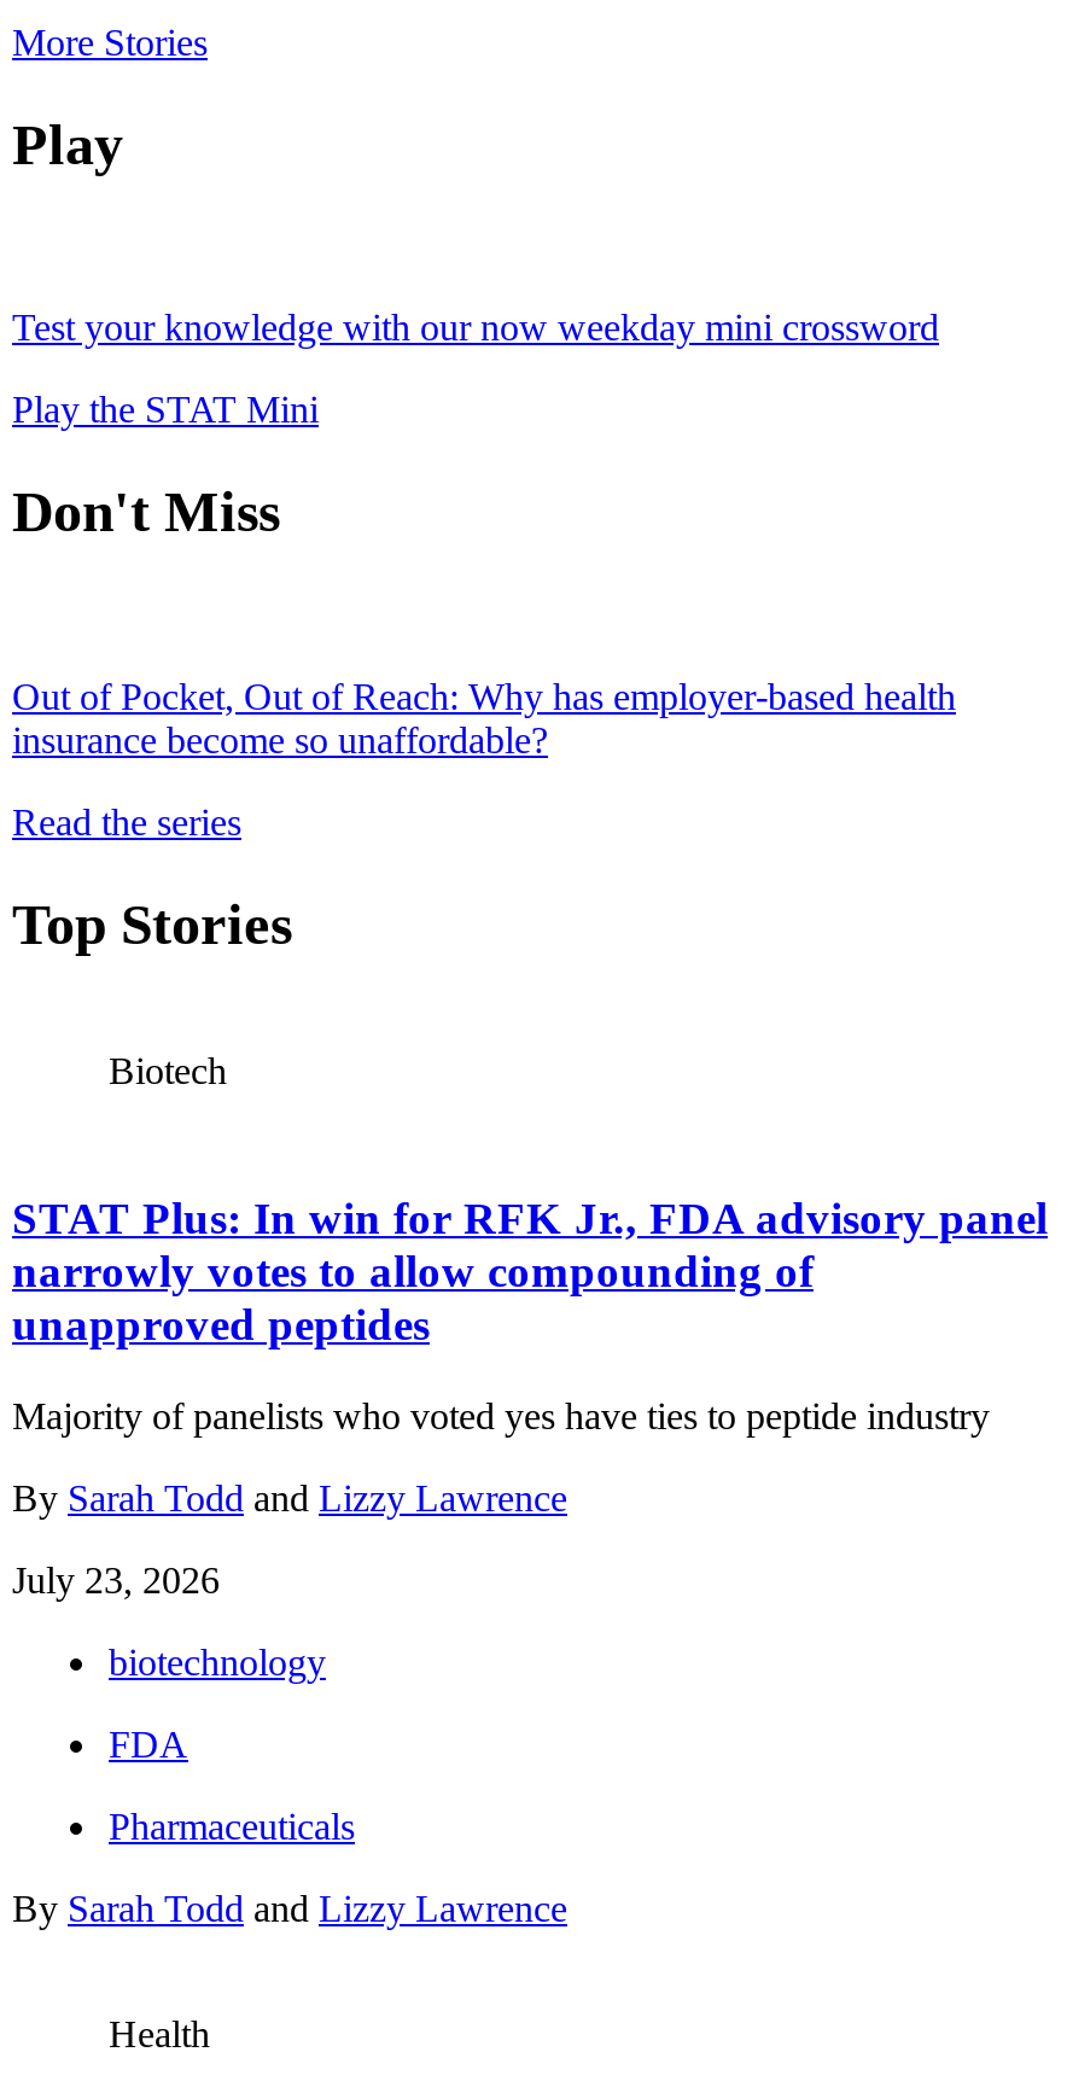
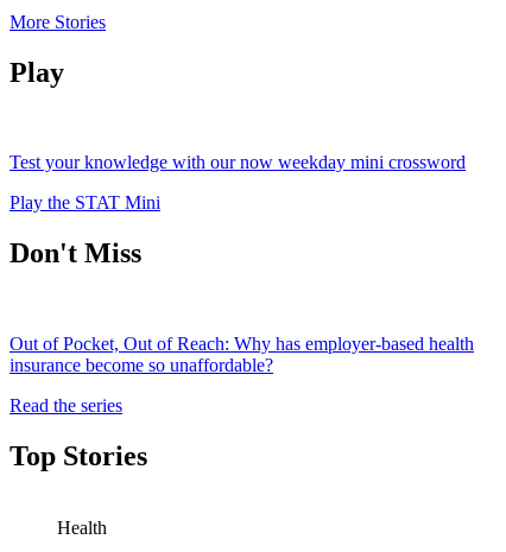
- Biotech
- STAT Plus: In win for RFK Jr., FDA advisory panel
- narrowly votes to allow compounding of
- unapproved peptides
- Majority of panelists who voted yes have ties to peptide industry
- By Sarah Todd and Lizzy Lawrence
- July 23, 2026
- biotechnology
- FDA
- Pharmaceuticals
- By Sarah Todd and Lizzy Lawrence
